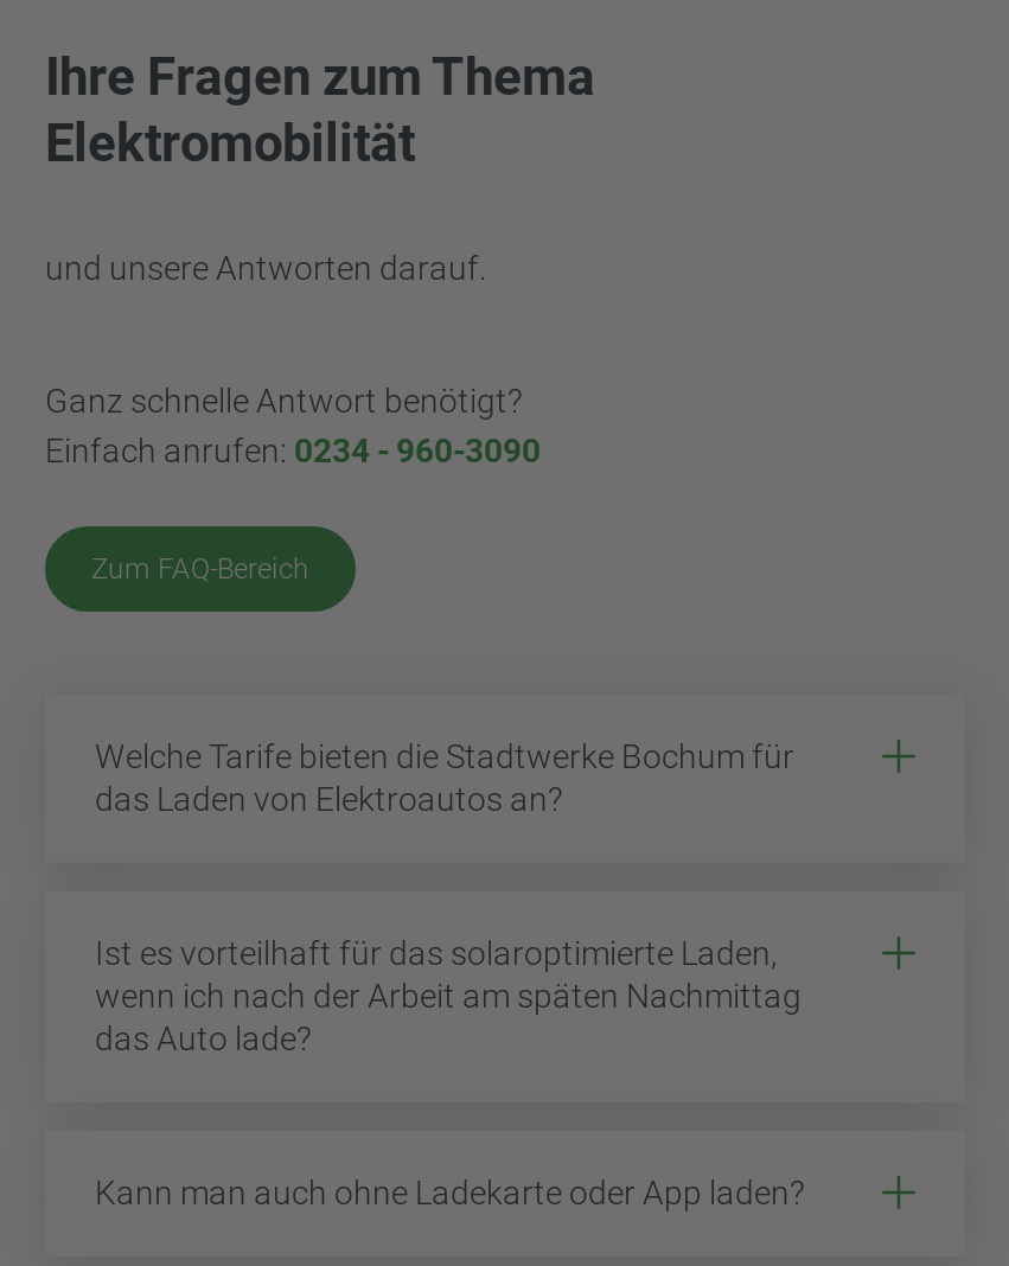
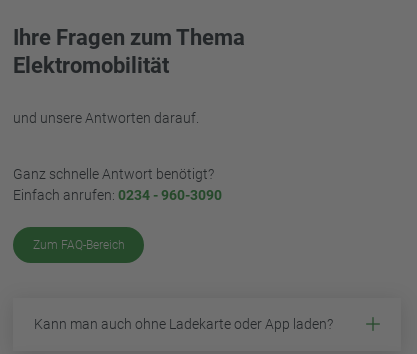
- Welche Tarife bieten die Stadtwerke Bochum für
- das Laden von Elektroautos an?

- Ist es vorteilhaft für das solaroptimierte Laden,
- wenn ich nach der Arbeit am späten Nachmittag
- das Auto lade?
